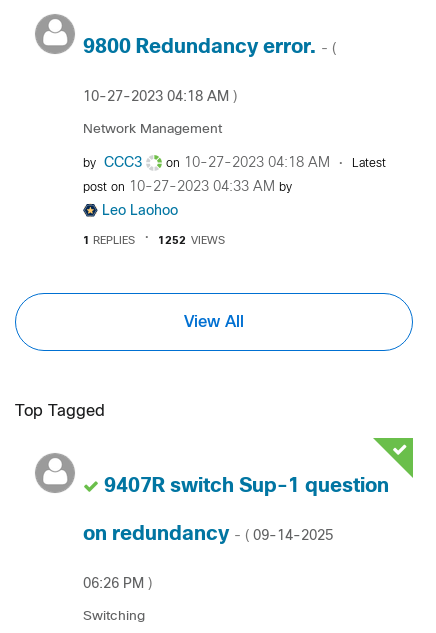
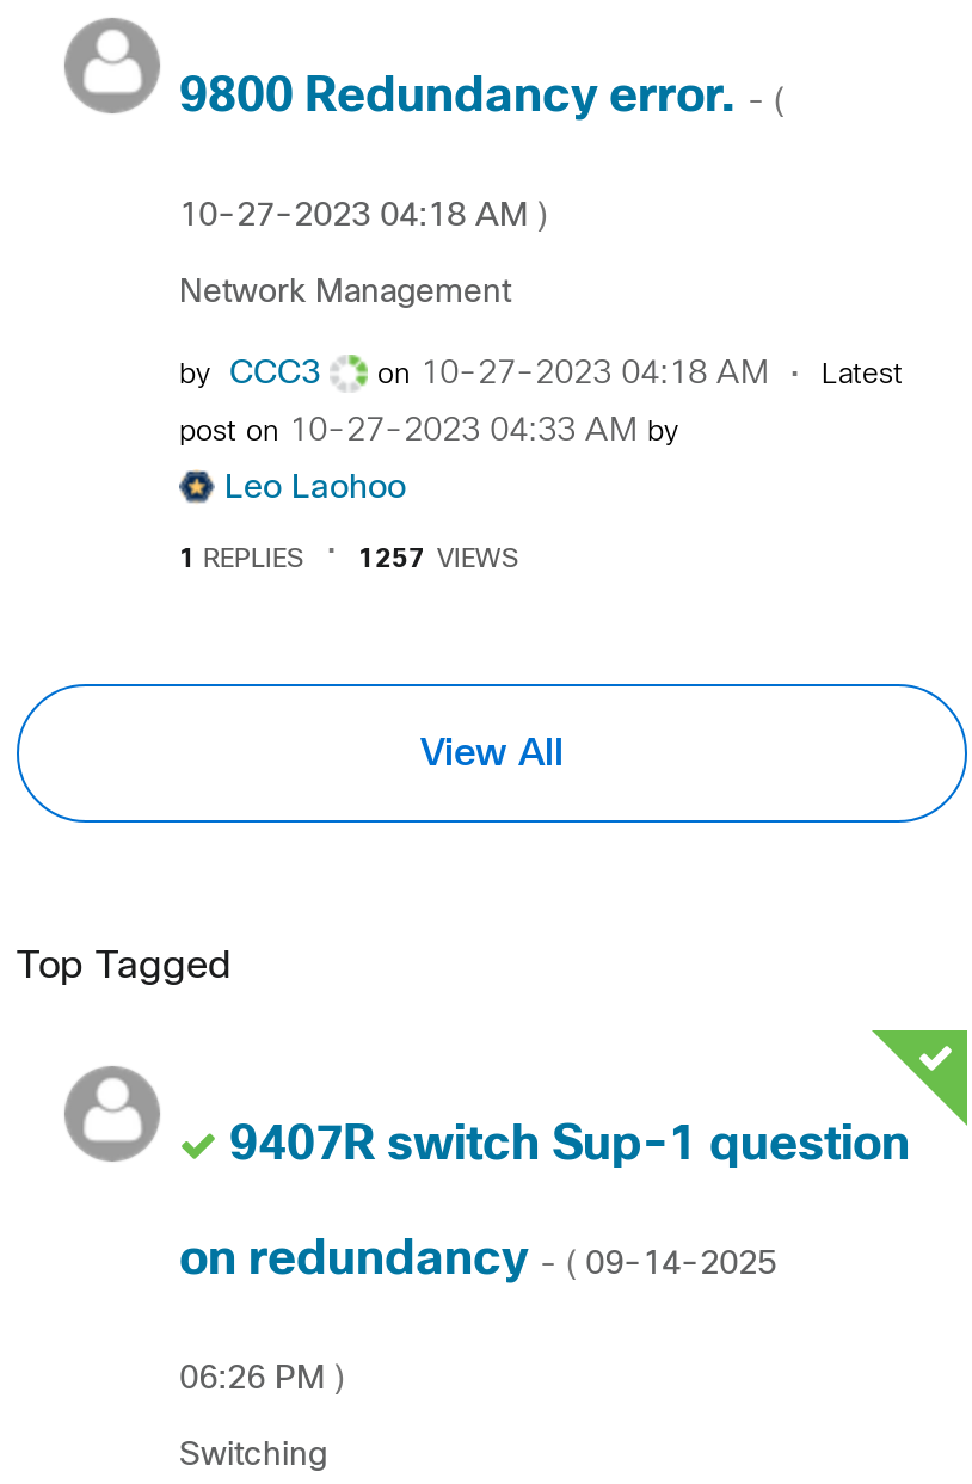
- 1252 VIEWS
+ 1257 VIEWS
